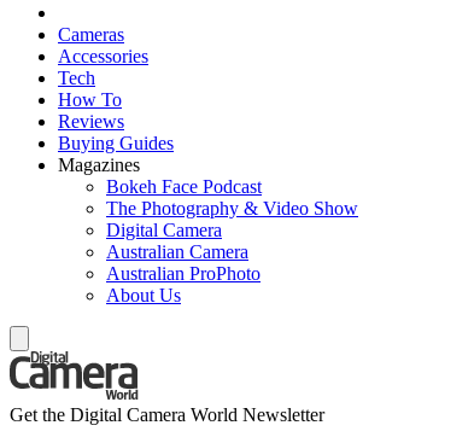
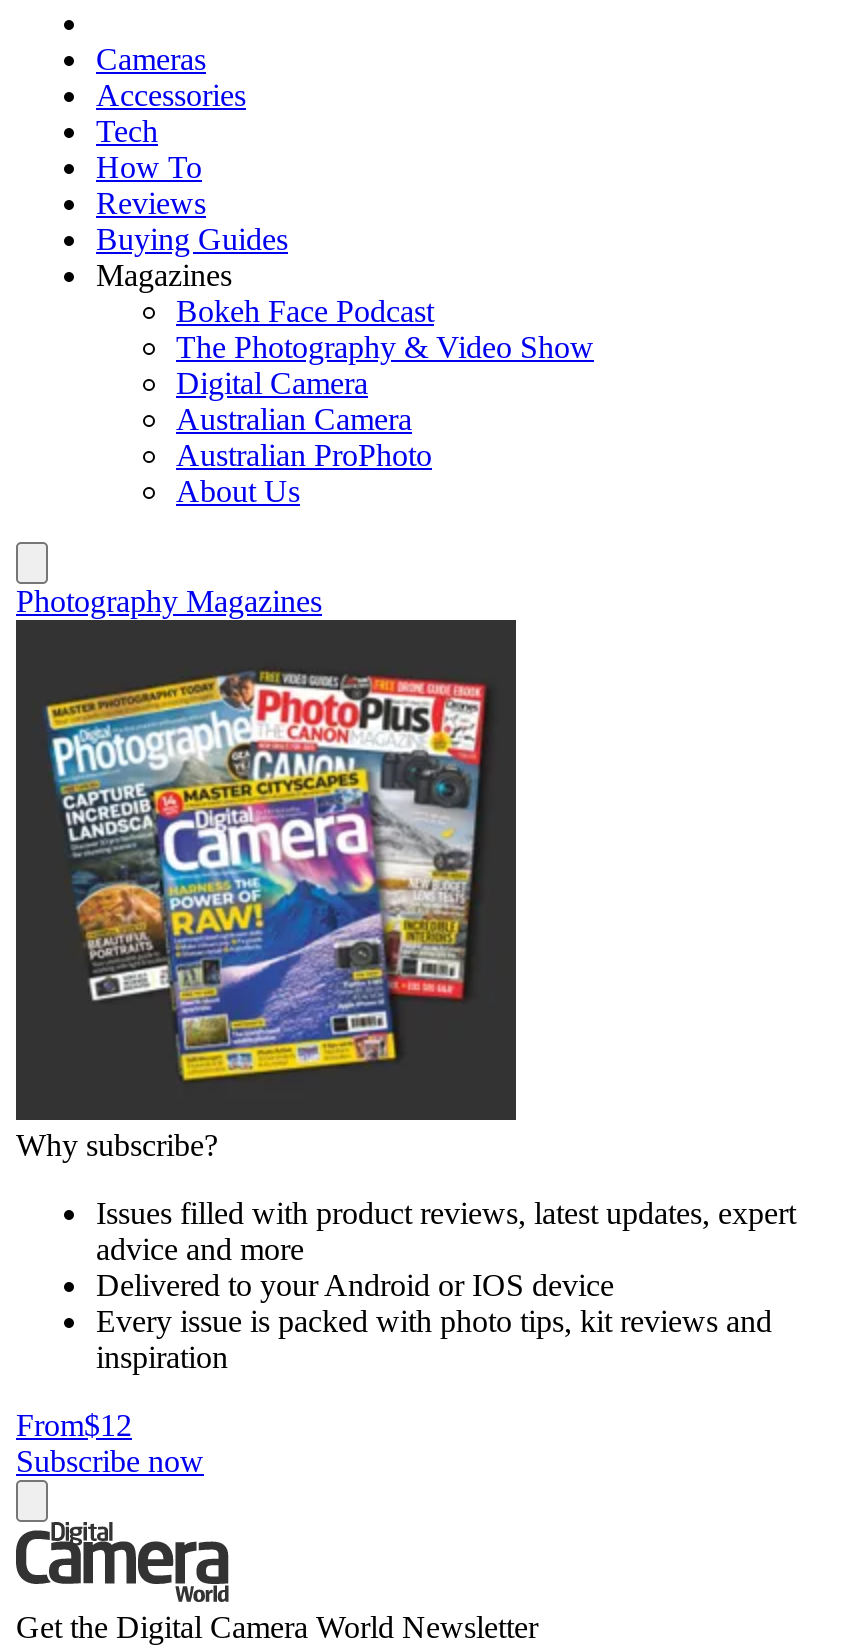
+ [image]
+ Why subscribe?
+ Issues filled with product reviews, latest updates, expert
+ advice and more
+ Delivered to your Android or IOS device
+ Every issue is packed with photo tips, kit reviews and
+ inspiration
+ From$12
+ Subscribe now

+ Photography Magazines
